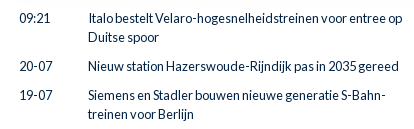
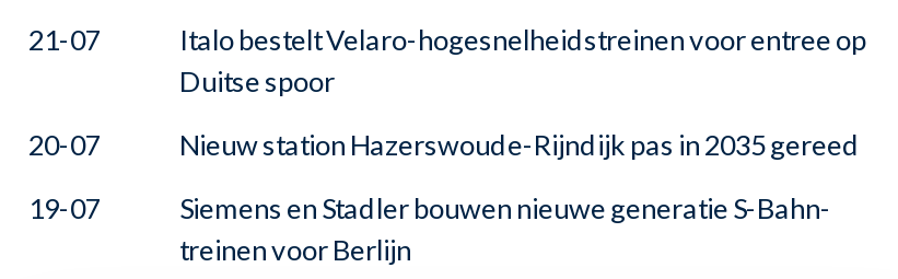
- 09:21
+ 21-07
